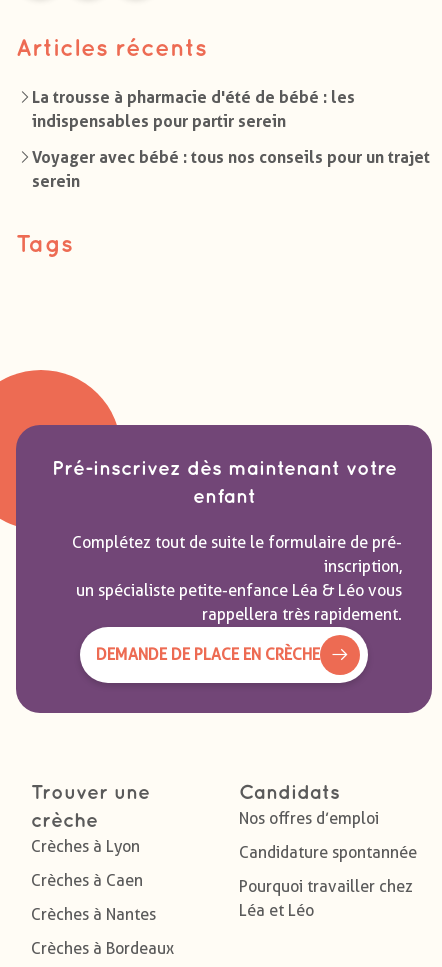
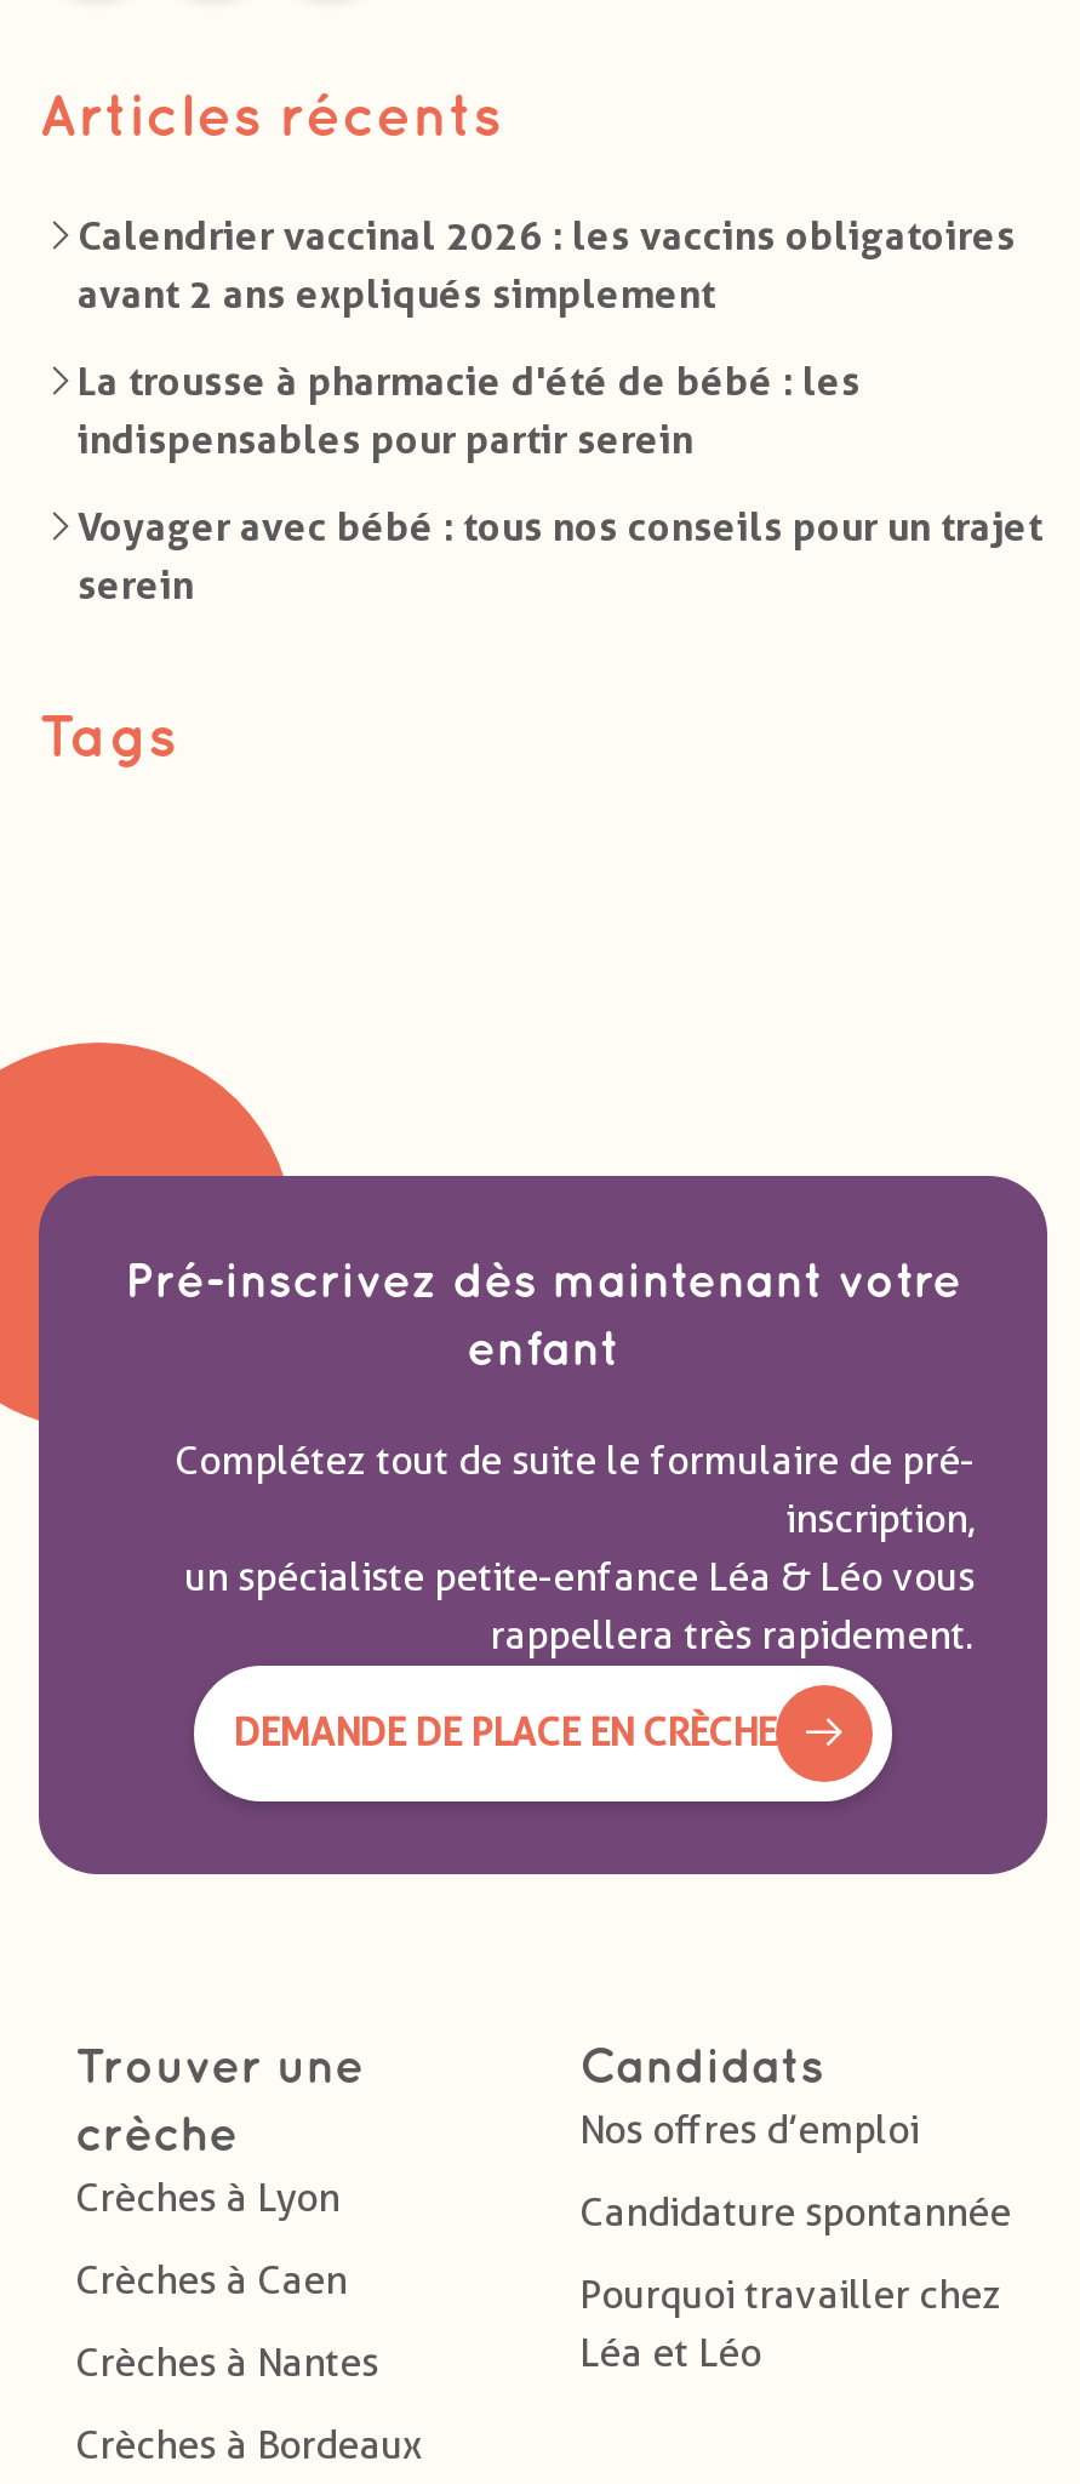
+ Calendrier vaccinal 2026 : les vaccins obligatoires
+ avant 2 ans expliqués simplement
